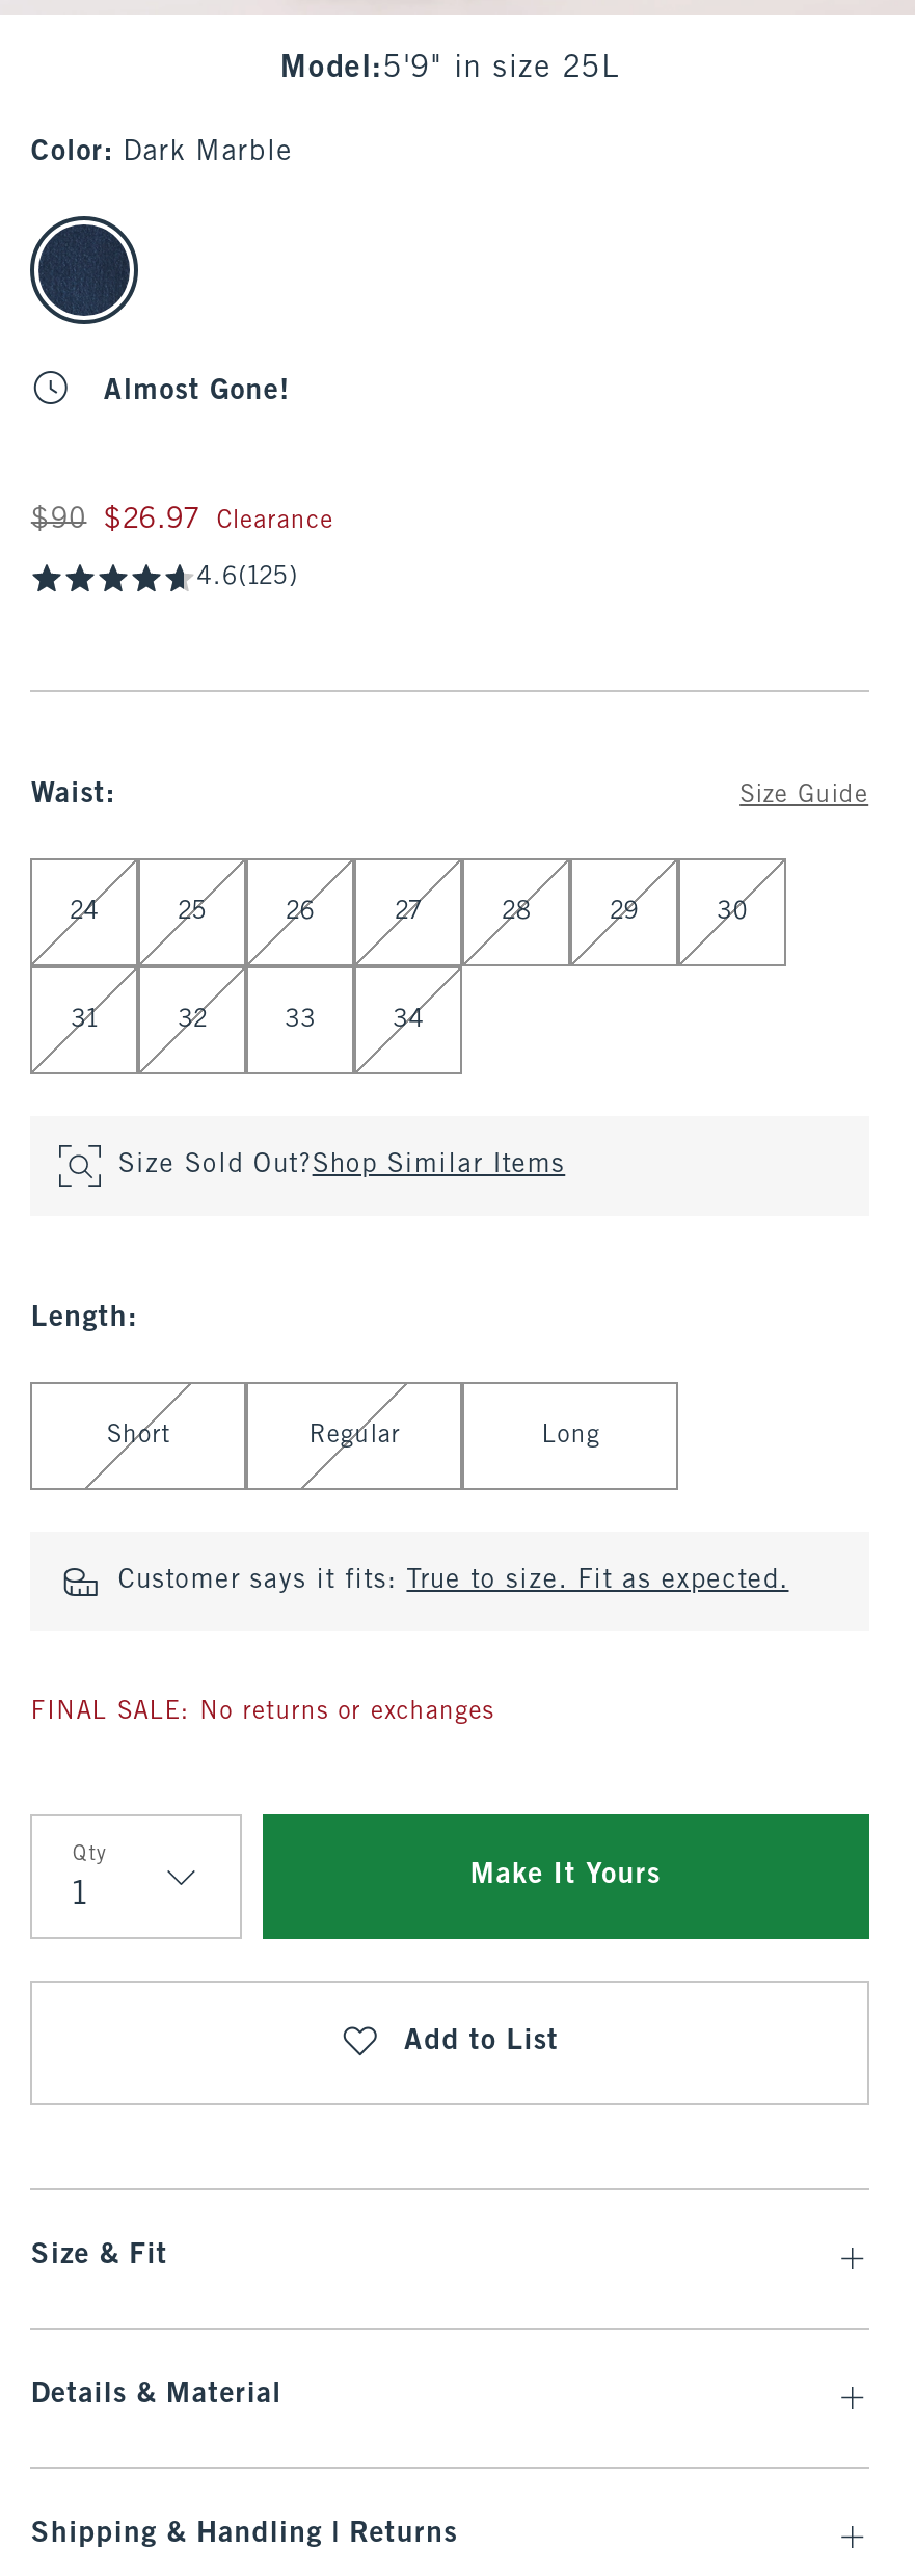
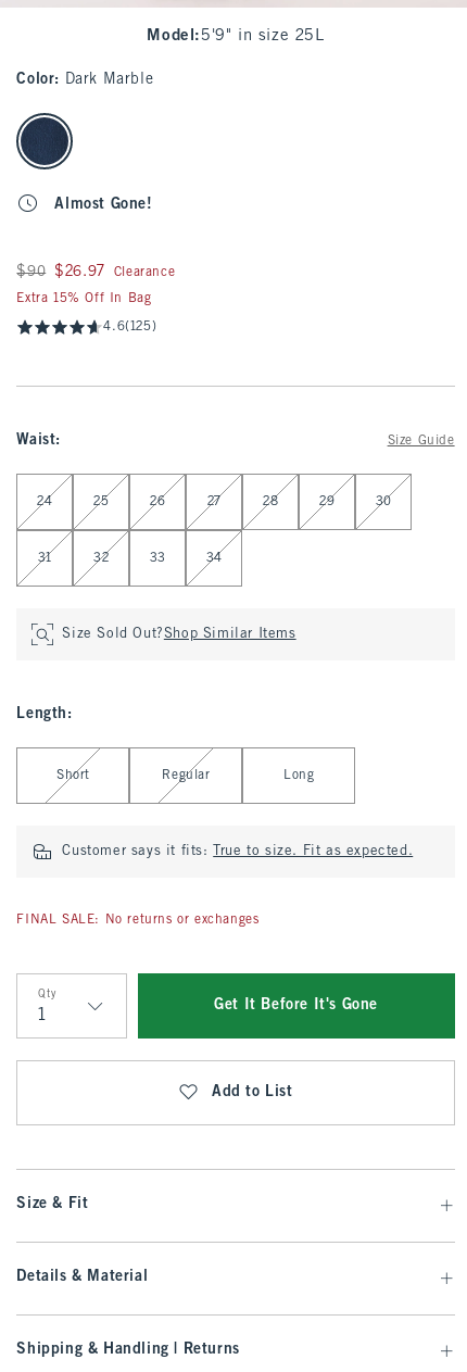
+ Extra 15% Off In Bag

- Make It Yours
+ Get It Before It's Gone
